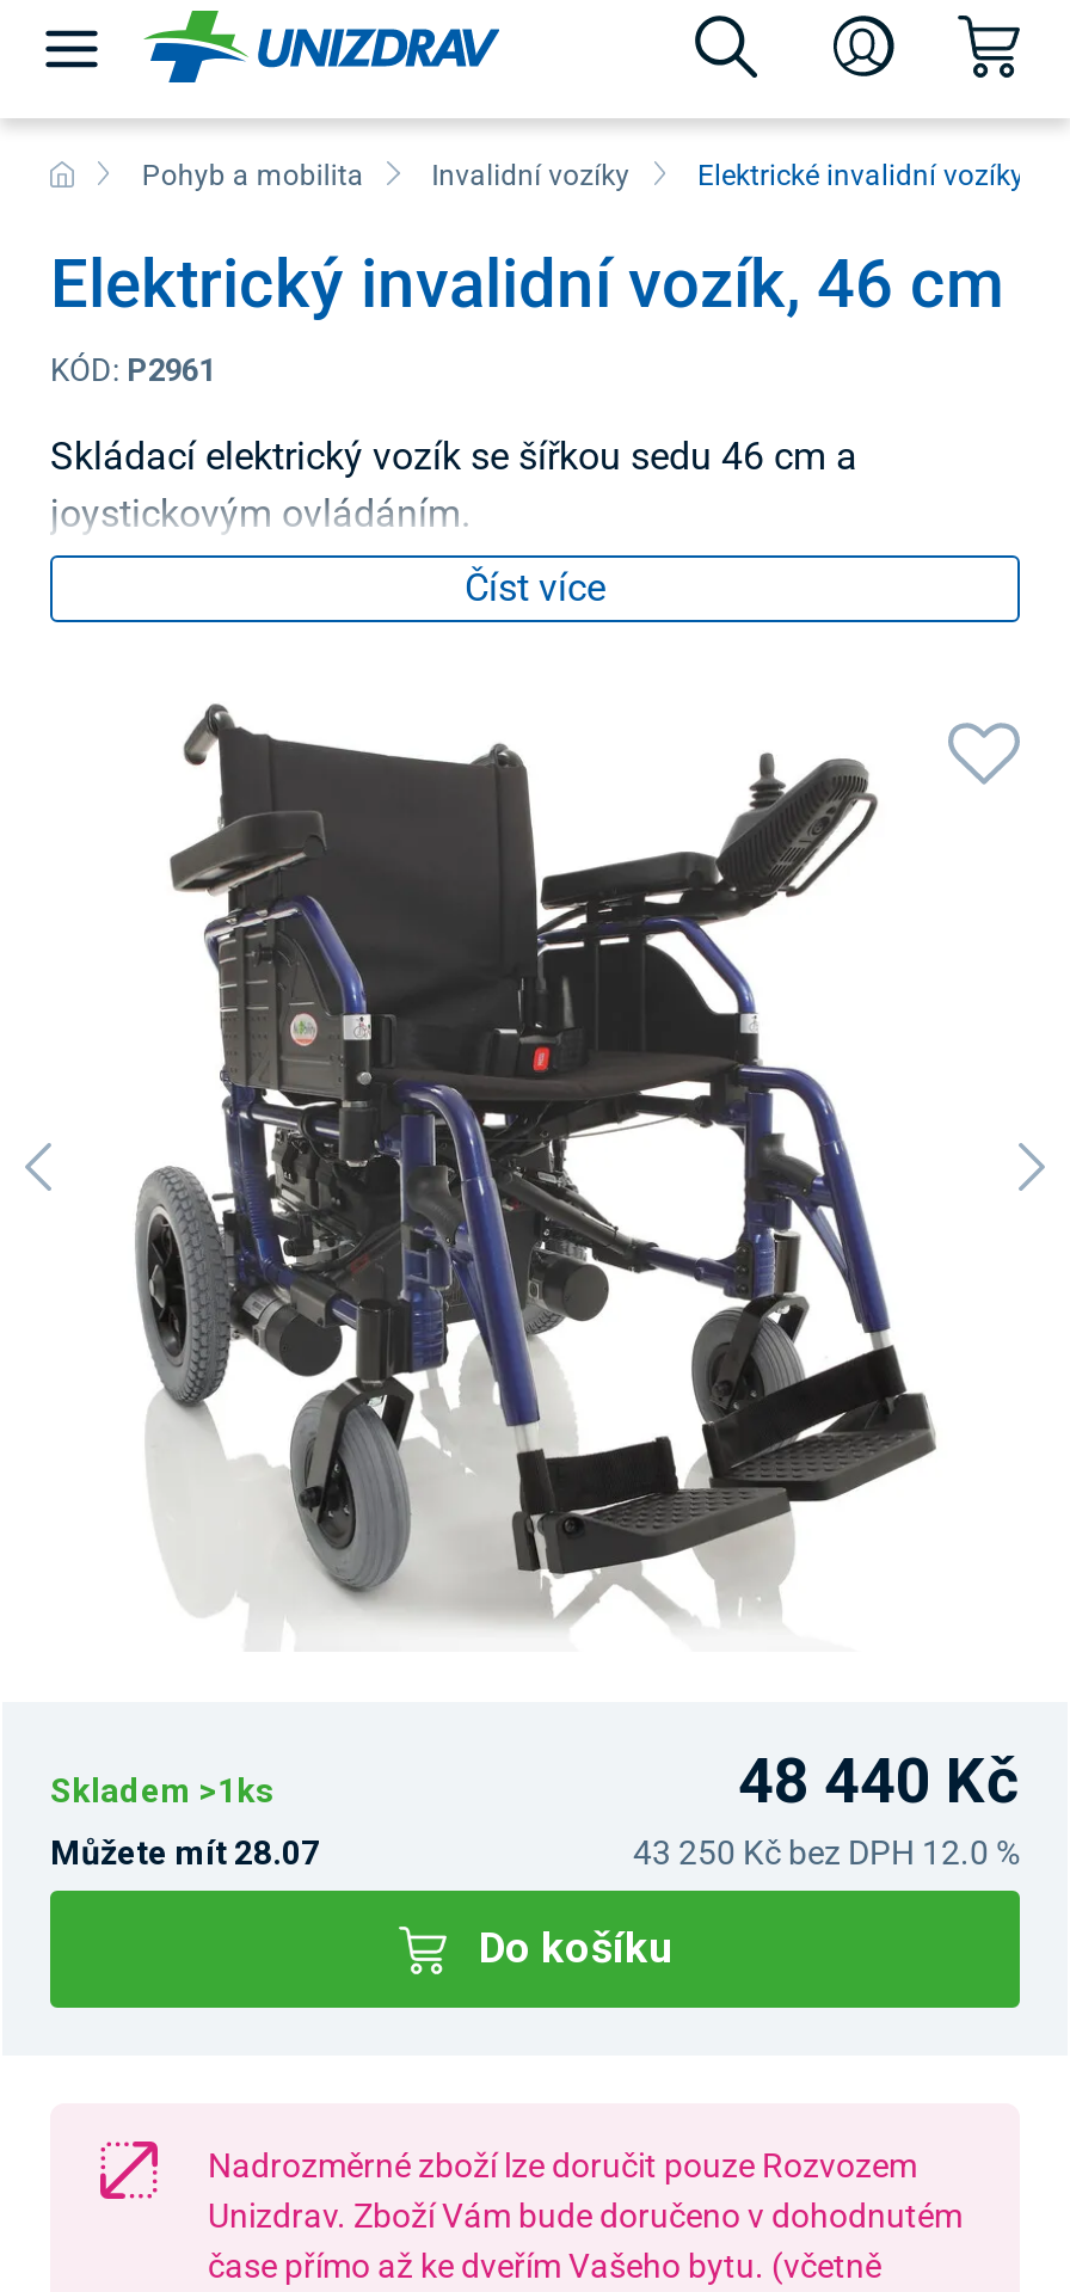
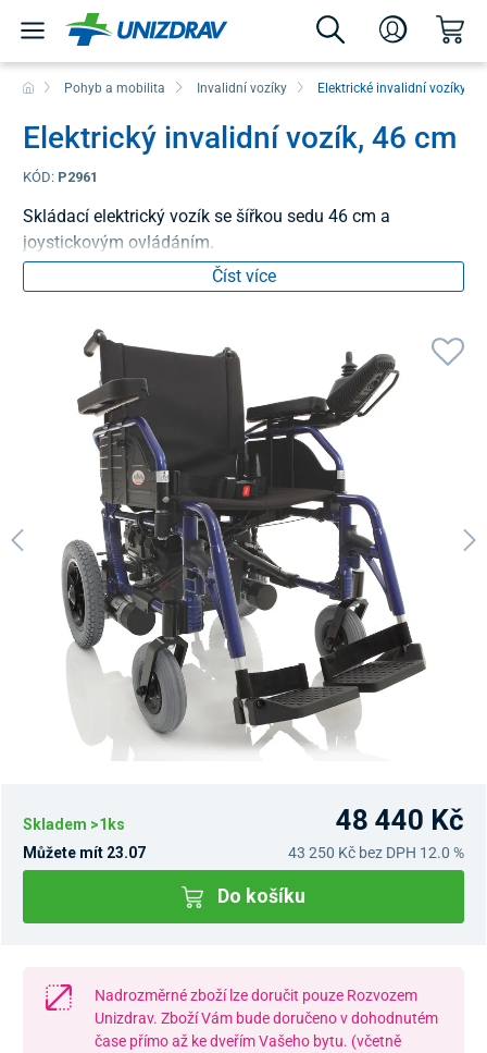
- Můžete mít 28.07
+ Můžete mít 23.07
